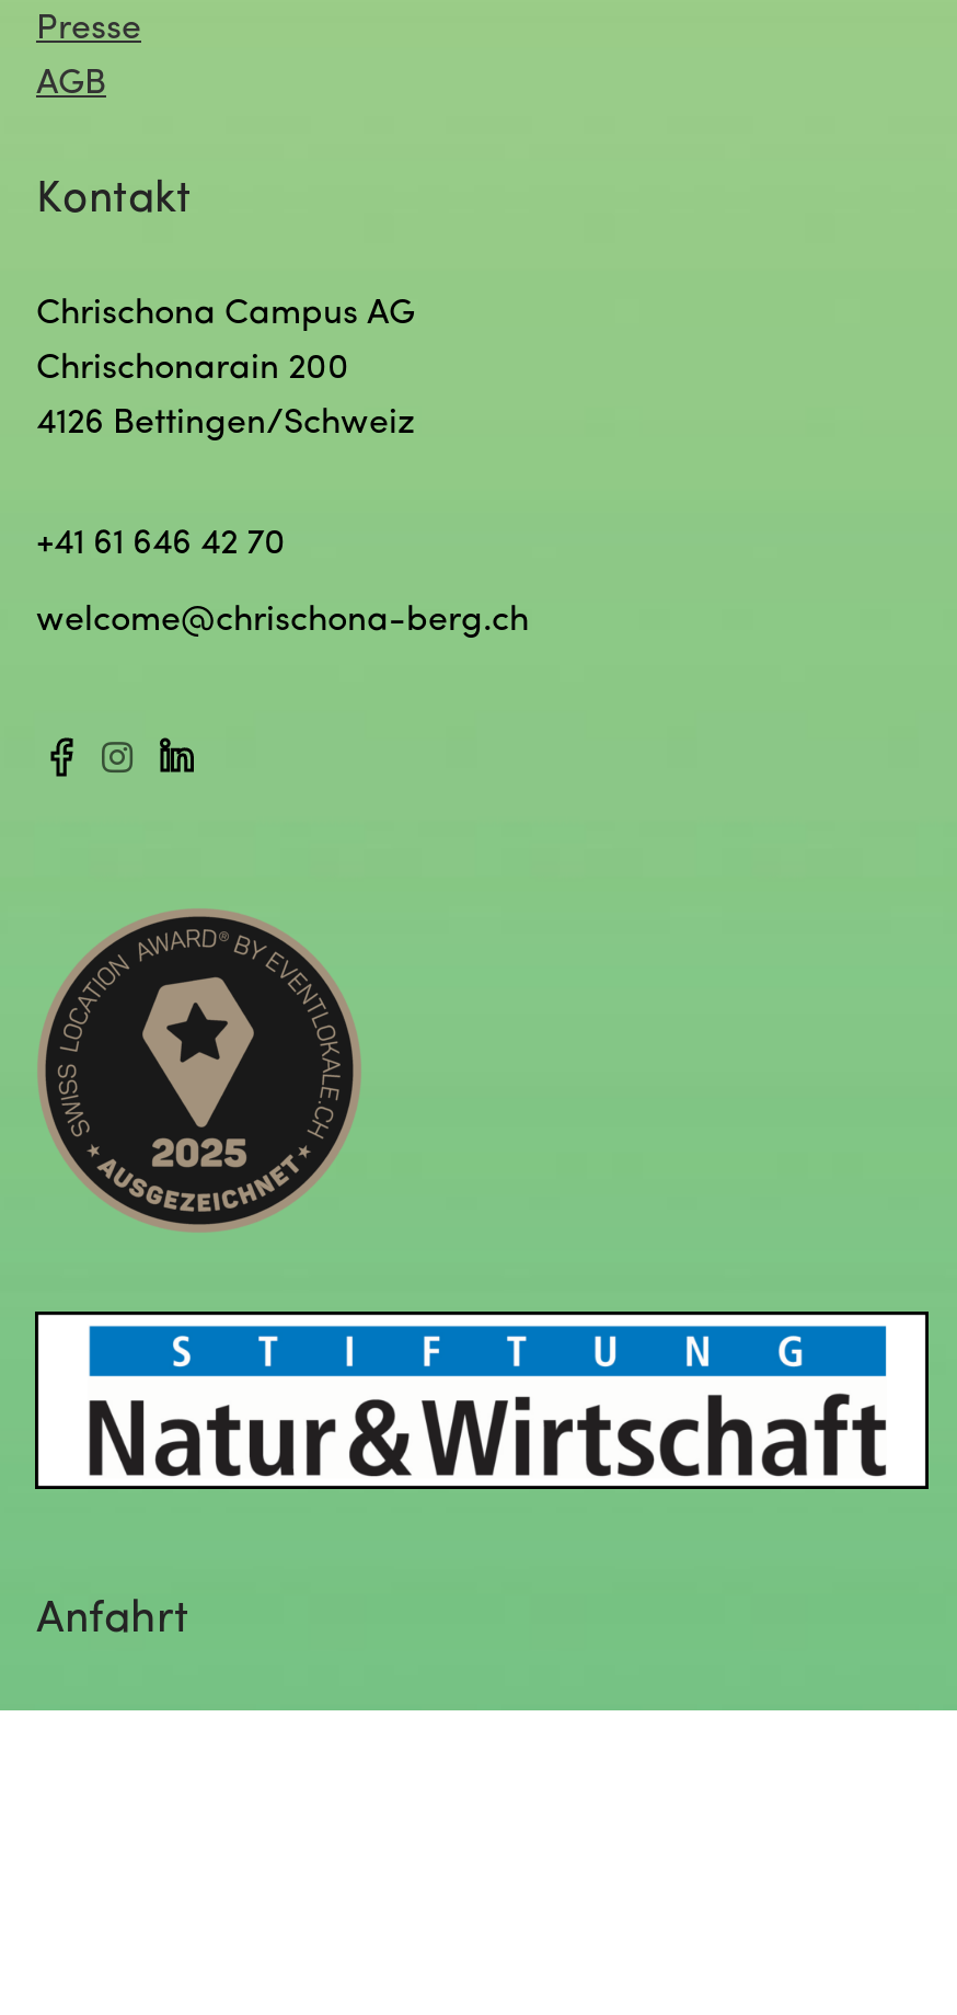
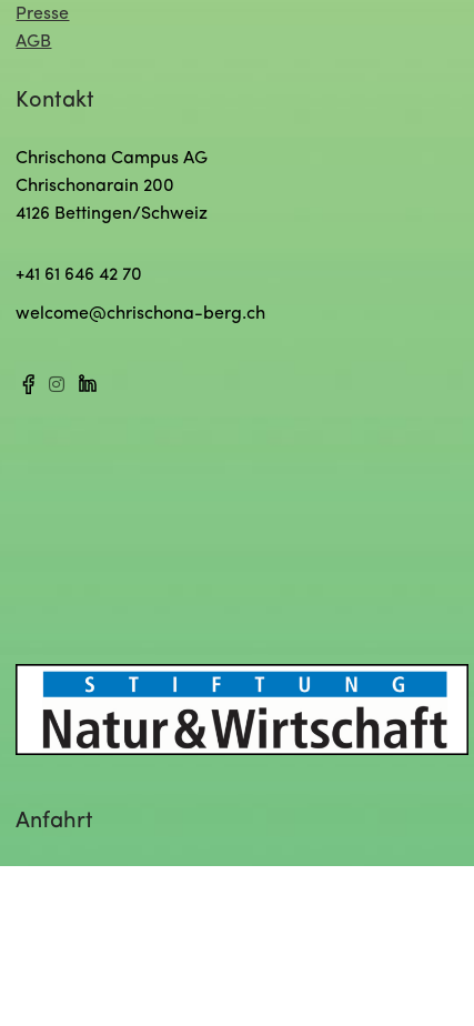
- [image]
